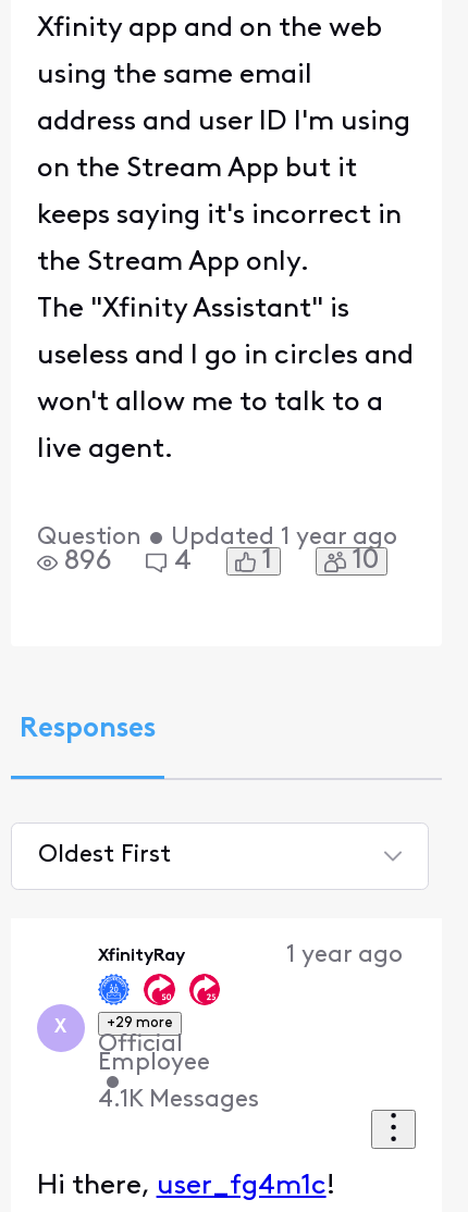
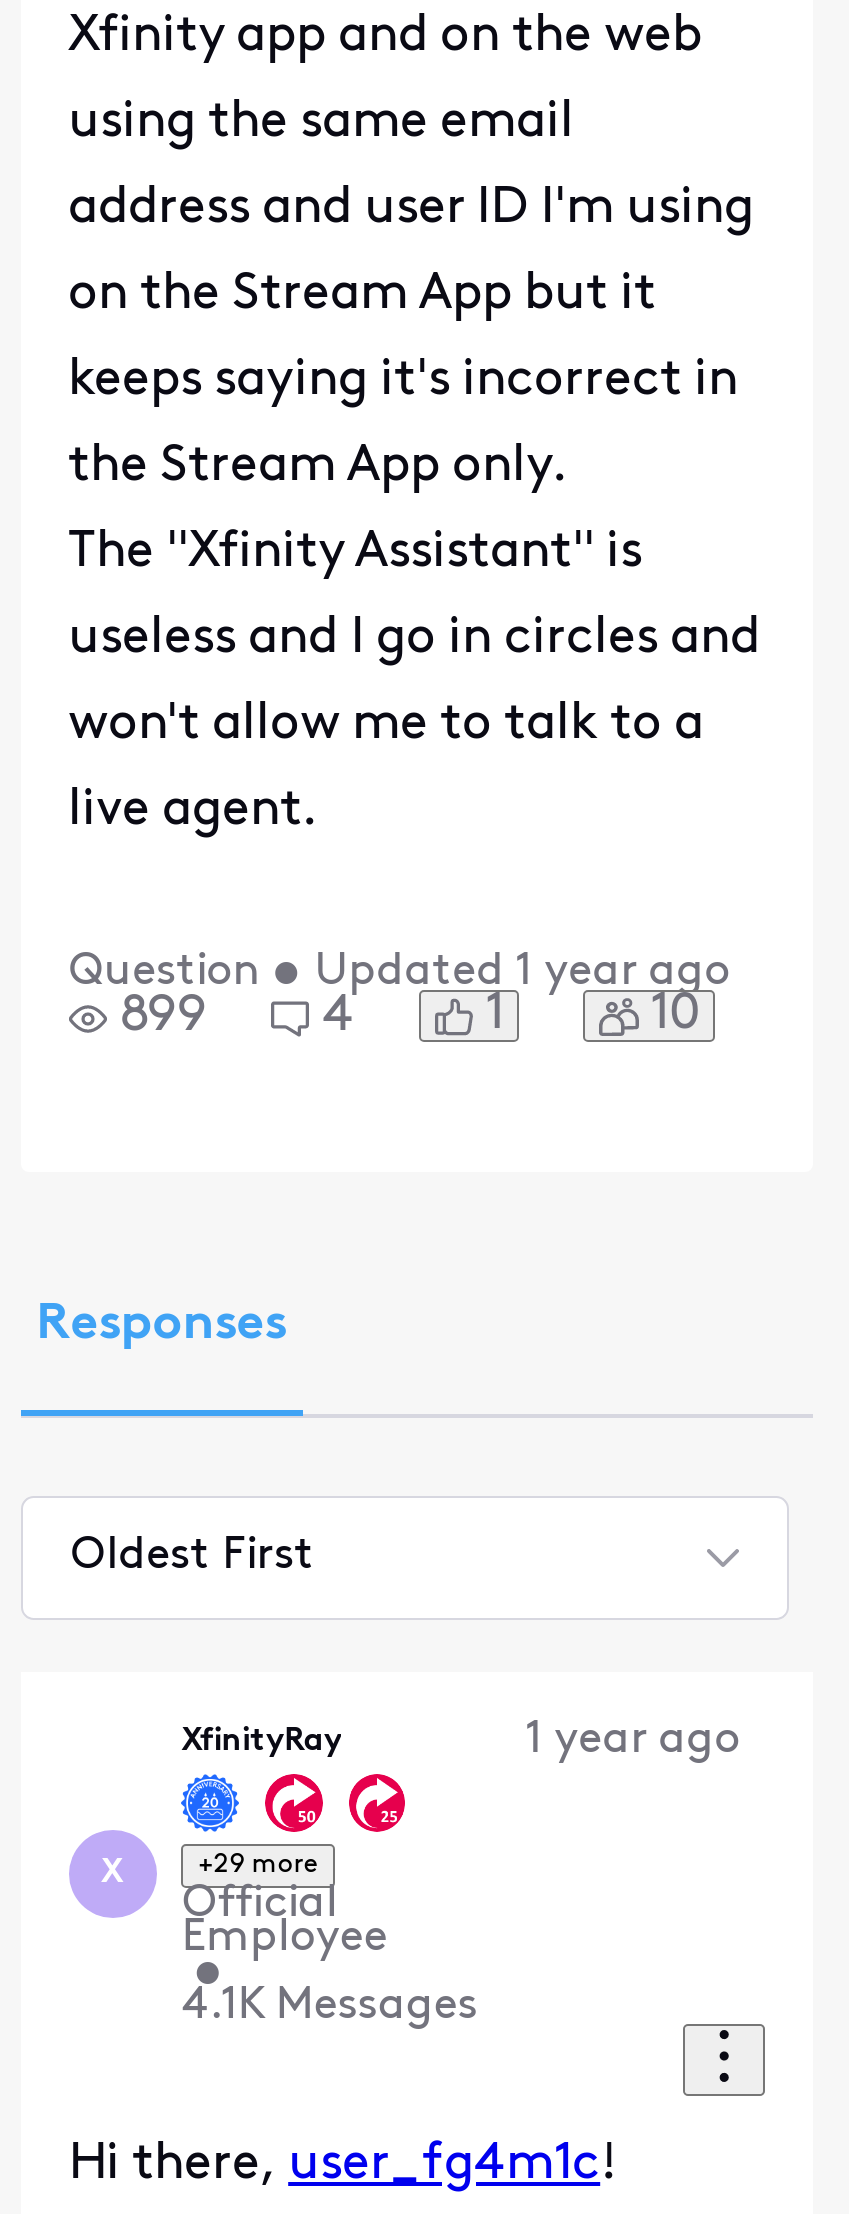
- 896
+ 899
